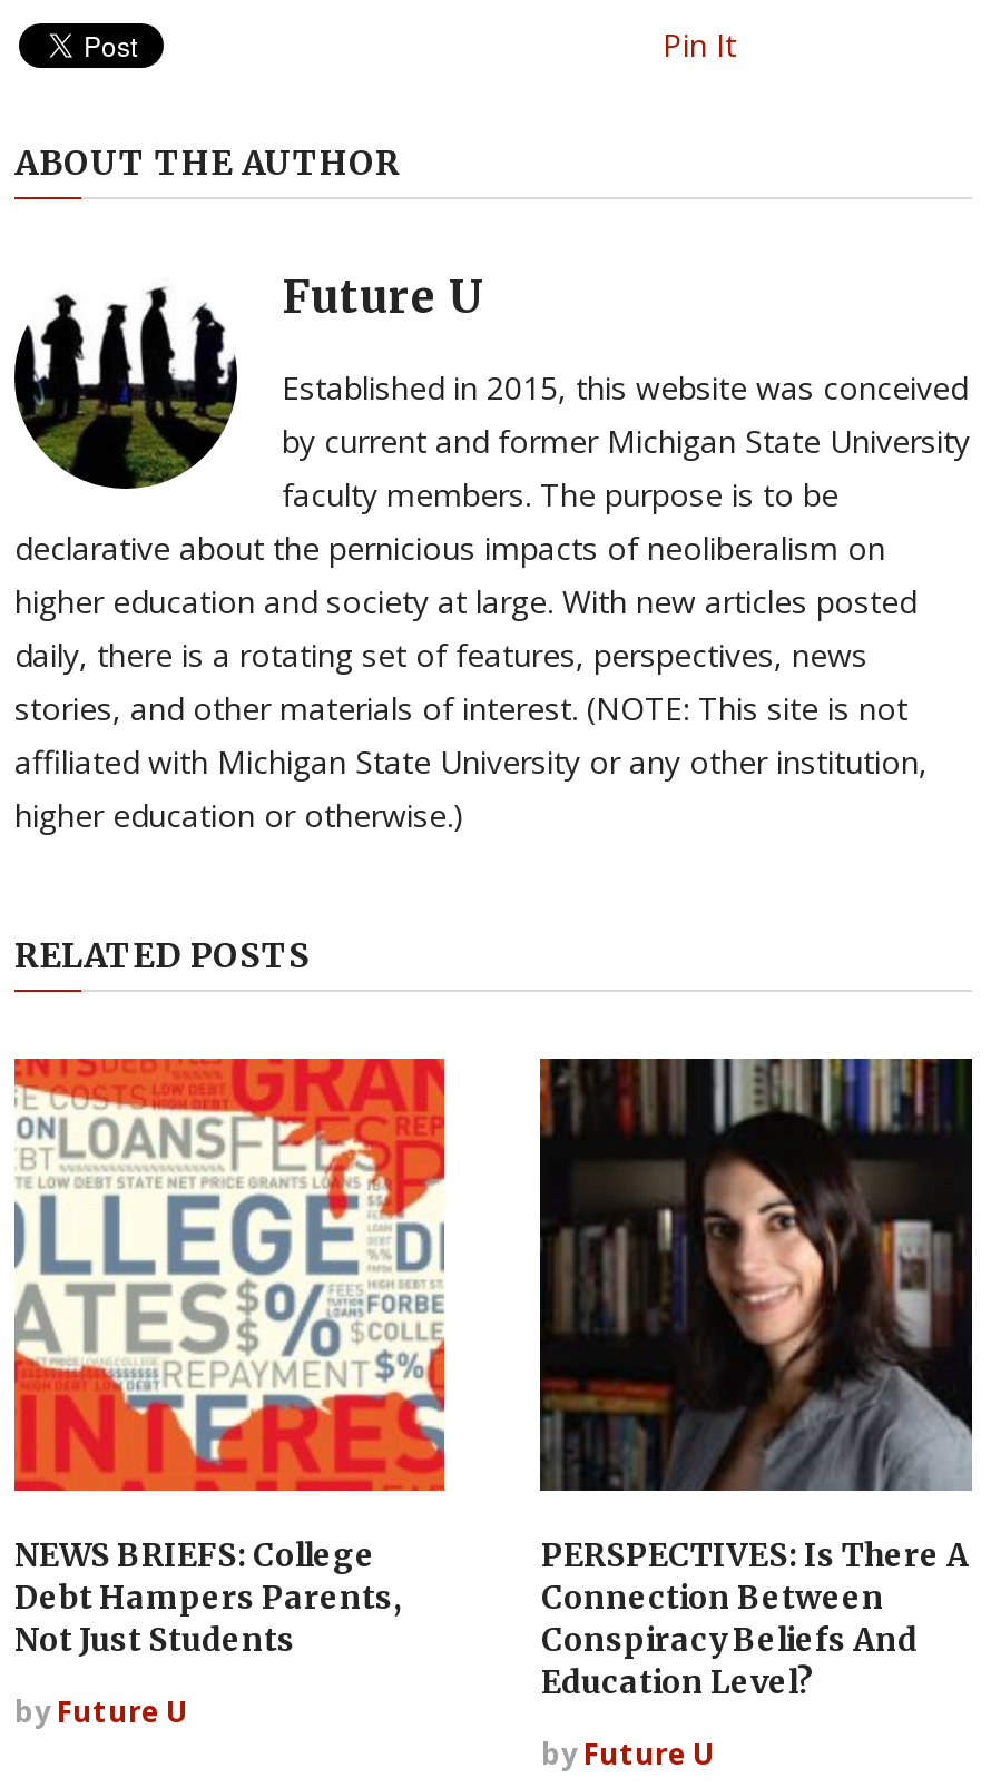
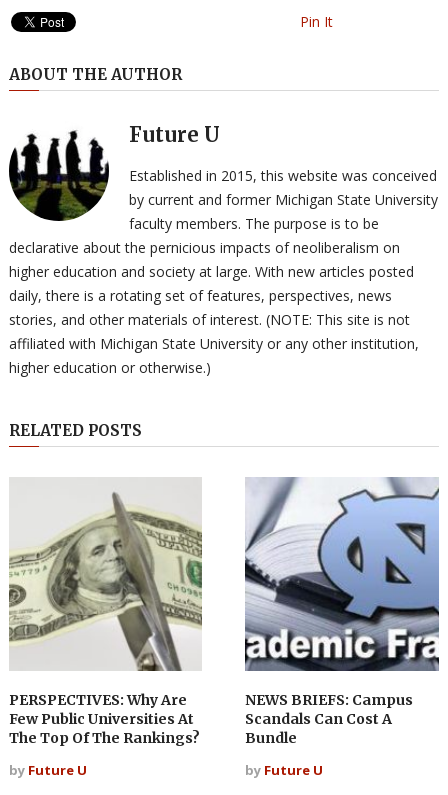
- [image]
- NEWS BRIEFS: College
- Debt Hampers Parents,
- Not Just Students
+ [image]
+ PERSPECTIVES: Why Are
+ Few Public Universities At
+ The Top Of The Rankings?

- [image]
- PERSPECTIVES: Is There A
- Connection Between
- Conspiracy Beliefs And
- Education Level?
+ [image]
+ NEWS BRIEFS: Campus
+ Scandals Can Cost A
+ Bundle
